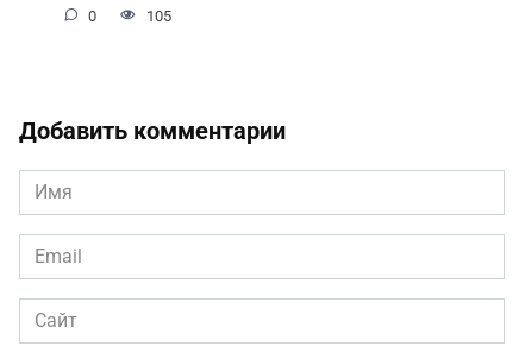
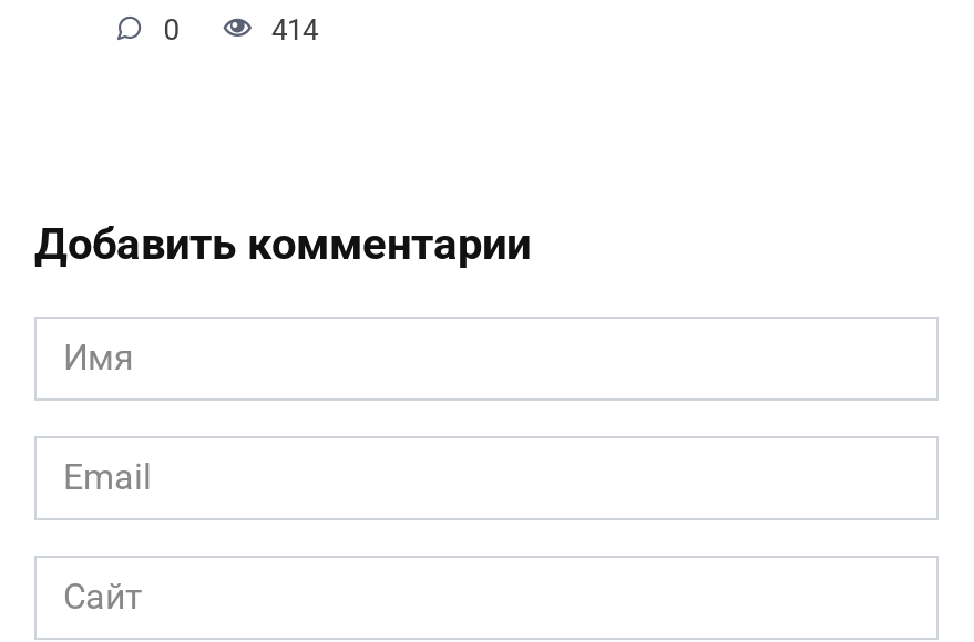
- 105
+ 414
